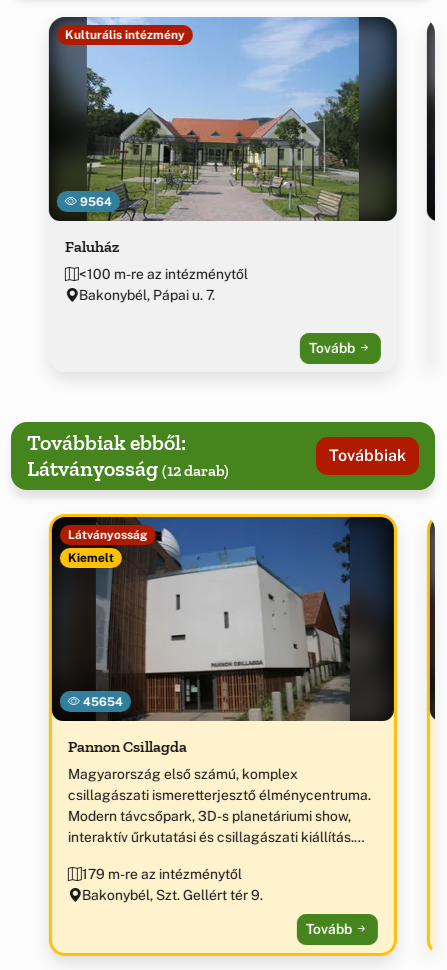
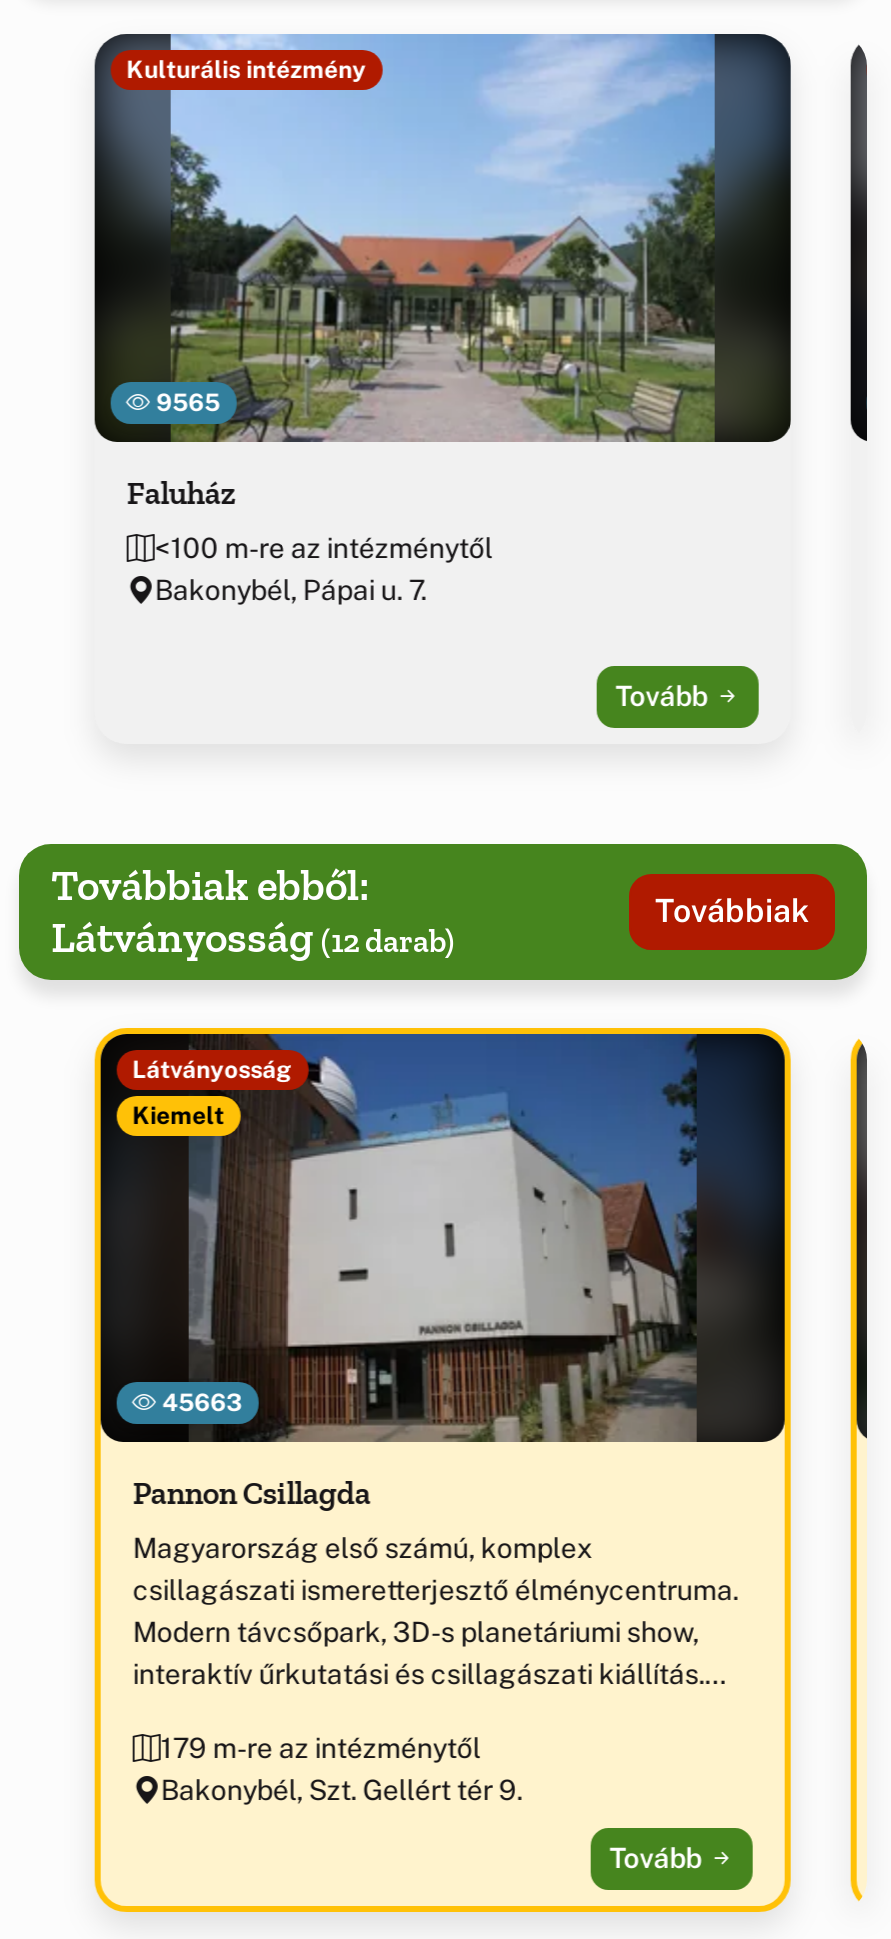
- 9564
+ 9565

- 45654
+ 45663
